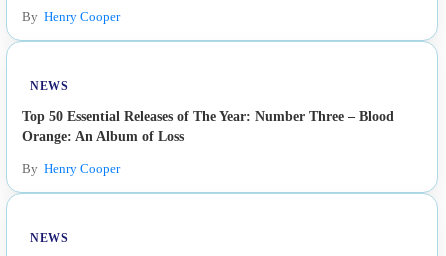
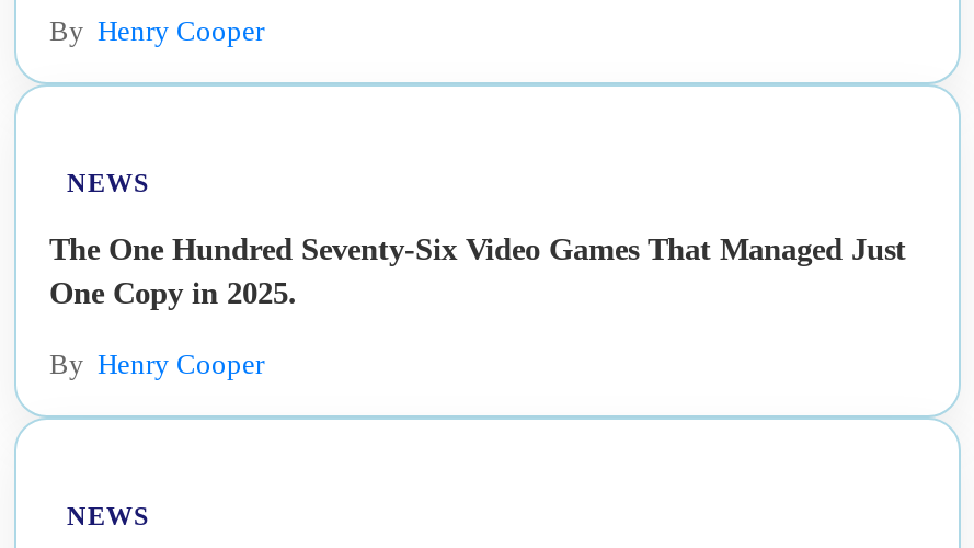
- Top 50 Essential Releases of The Year: Number Three – Blood
- Orange: An Album of Loss
+ The One Hundred Seventy-Six Video Games That Managed Just
+ One Copy in 2025.
